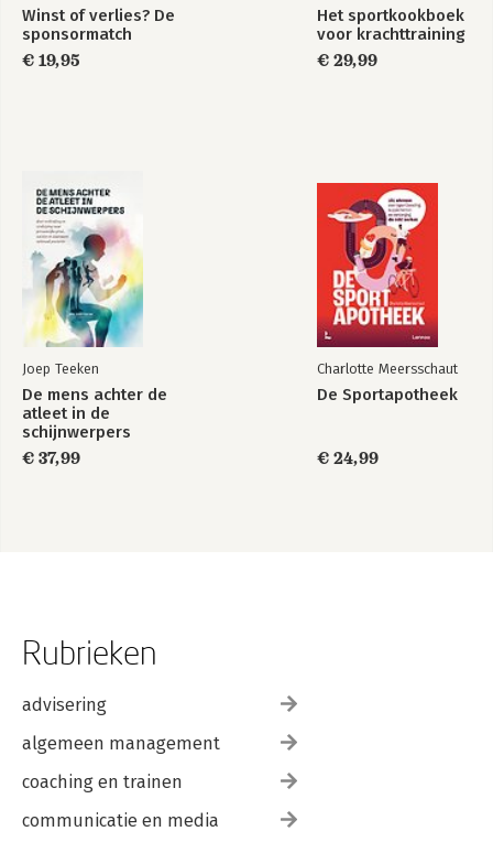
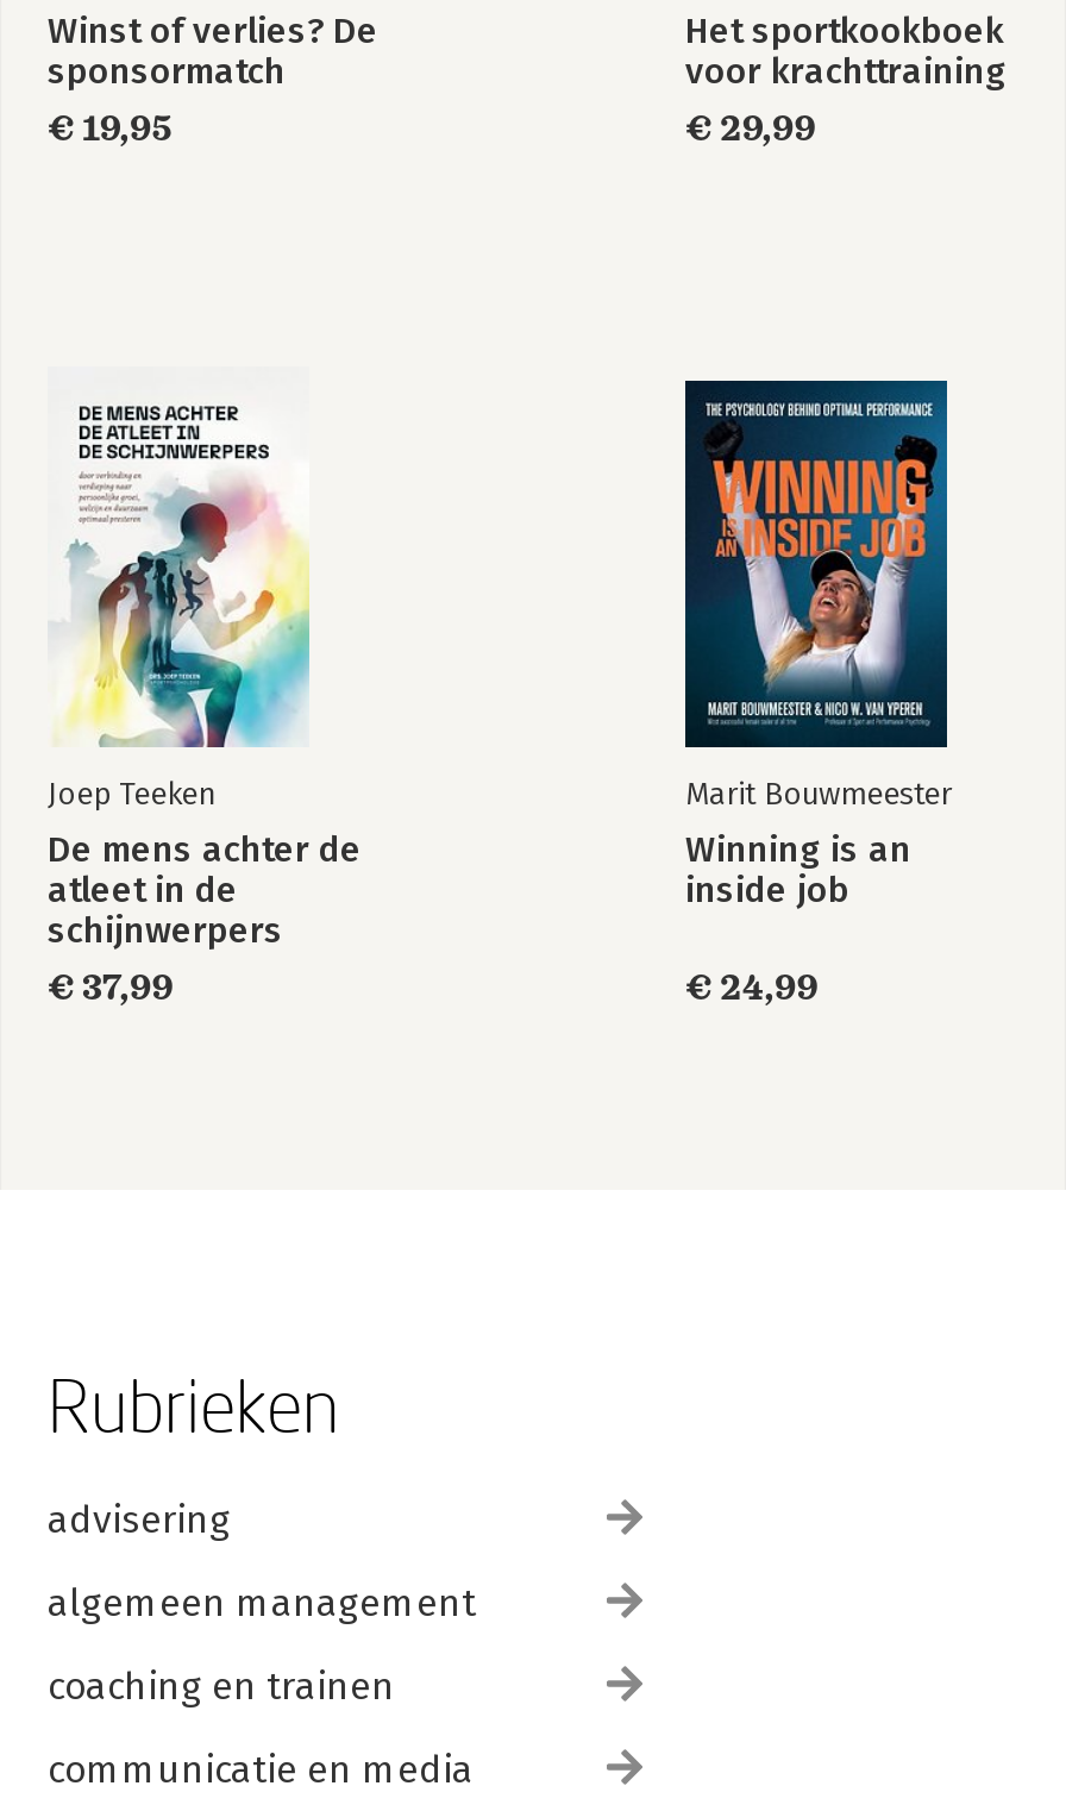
- [image]
- Charlotte Meersschaut
- De Sportapotheek
+ [image]
+ Marit Bouwmeester
+ Winning is an
+ inside job
